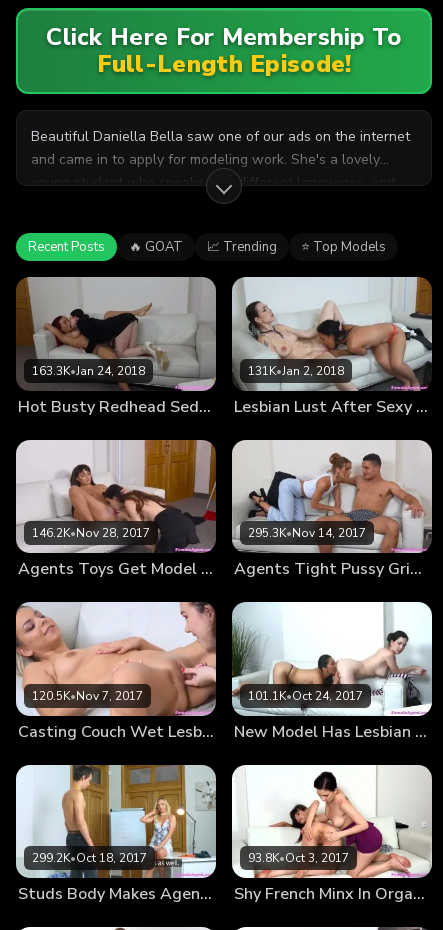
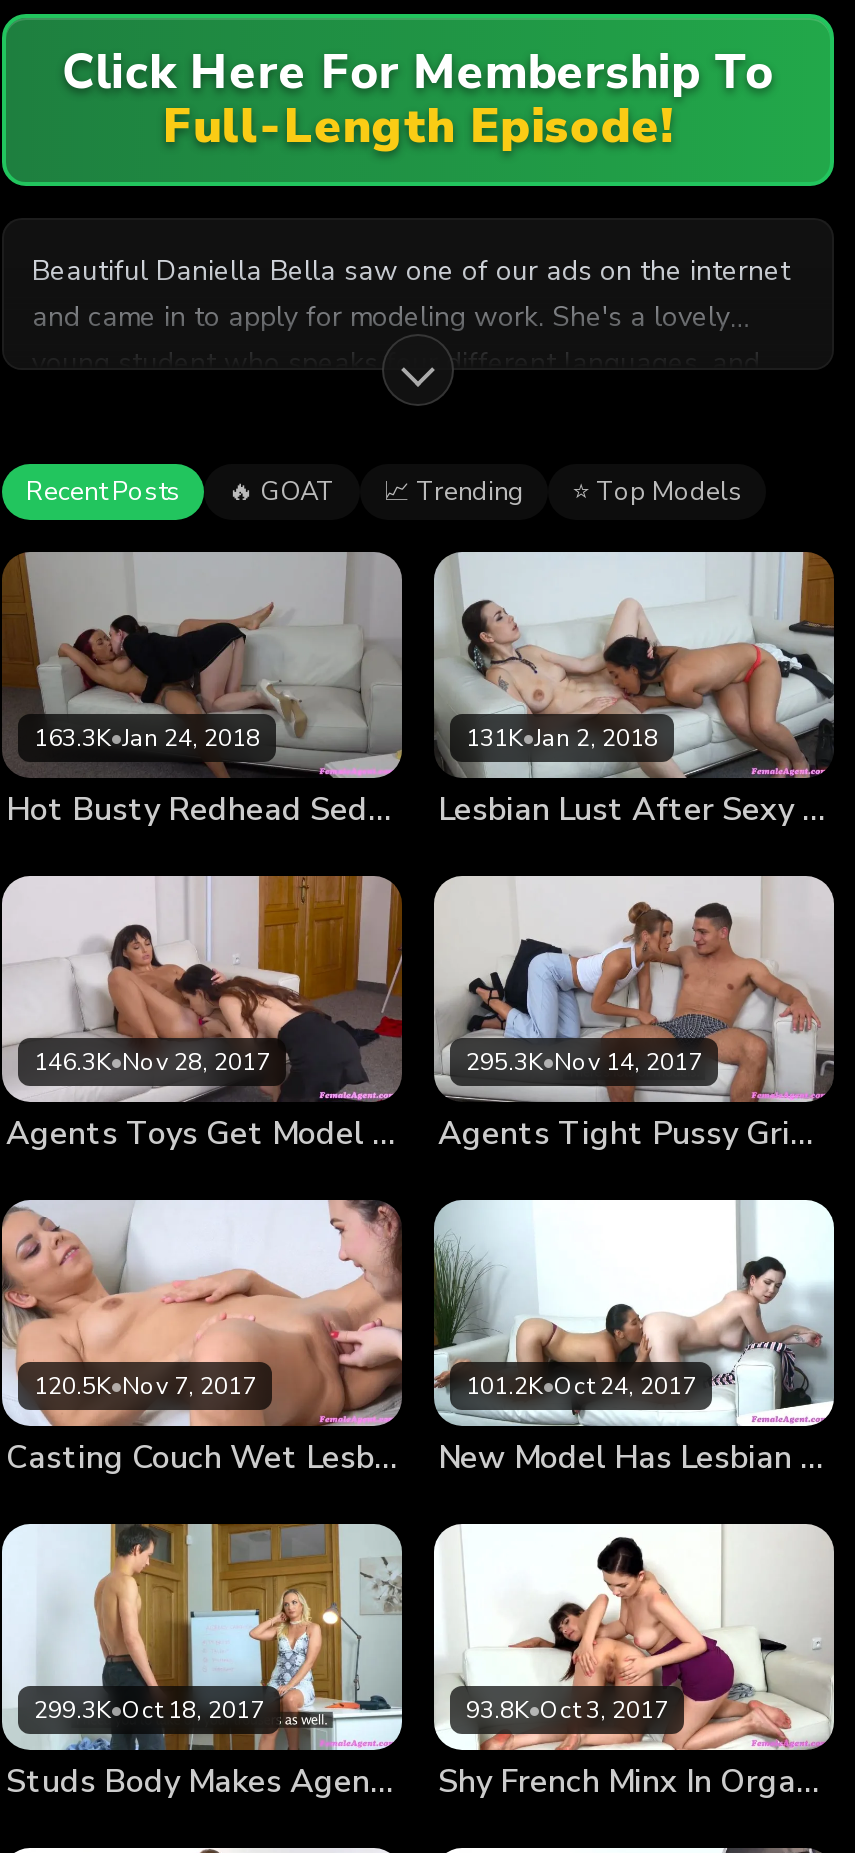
- 146.2K•Nov 28, 2017
+ 146.3K•Nov 28, 2017

- 101.1K•Oct 24, 2017
+ 101.2K•Oct 24, 2017

- 299.2K•Oct 18, 2017
+ 299.3K•Oct 18, 2017
